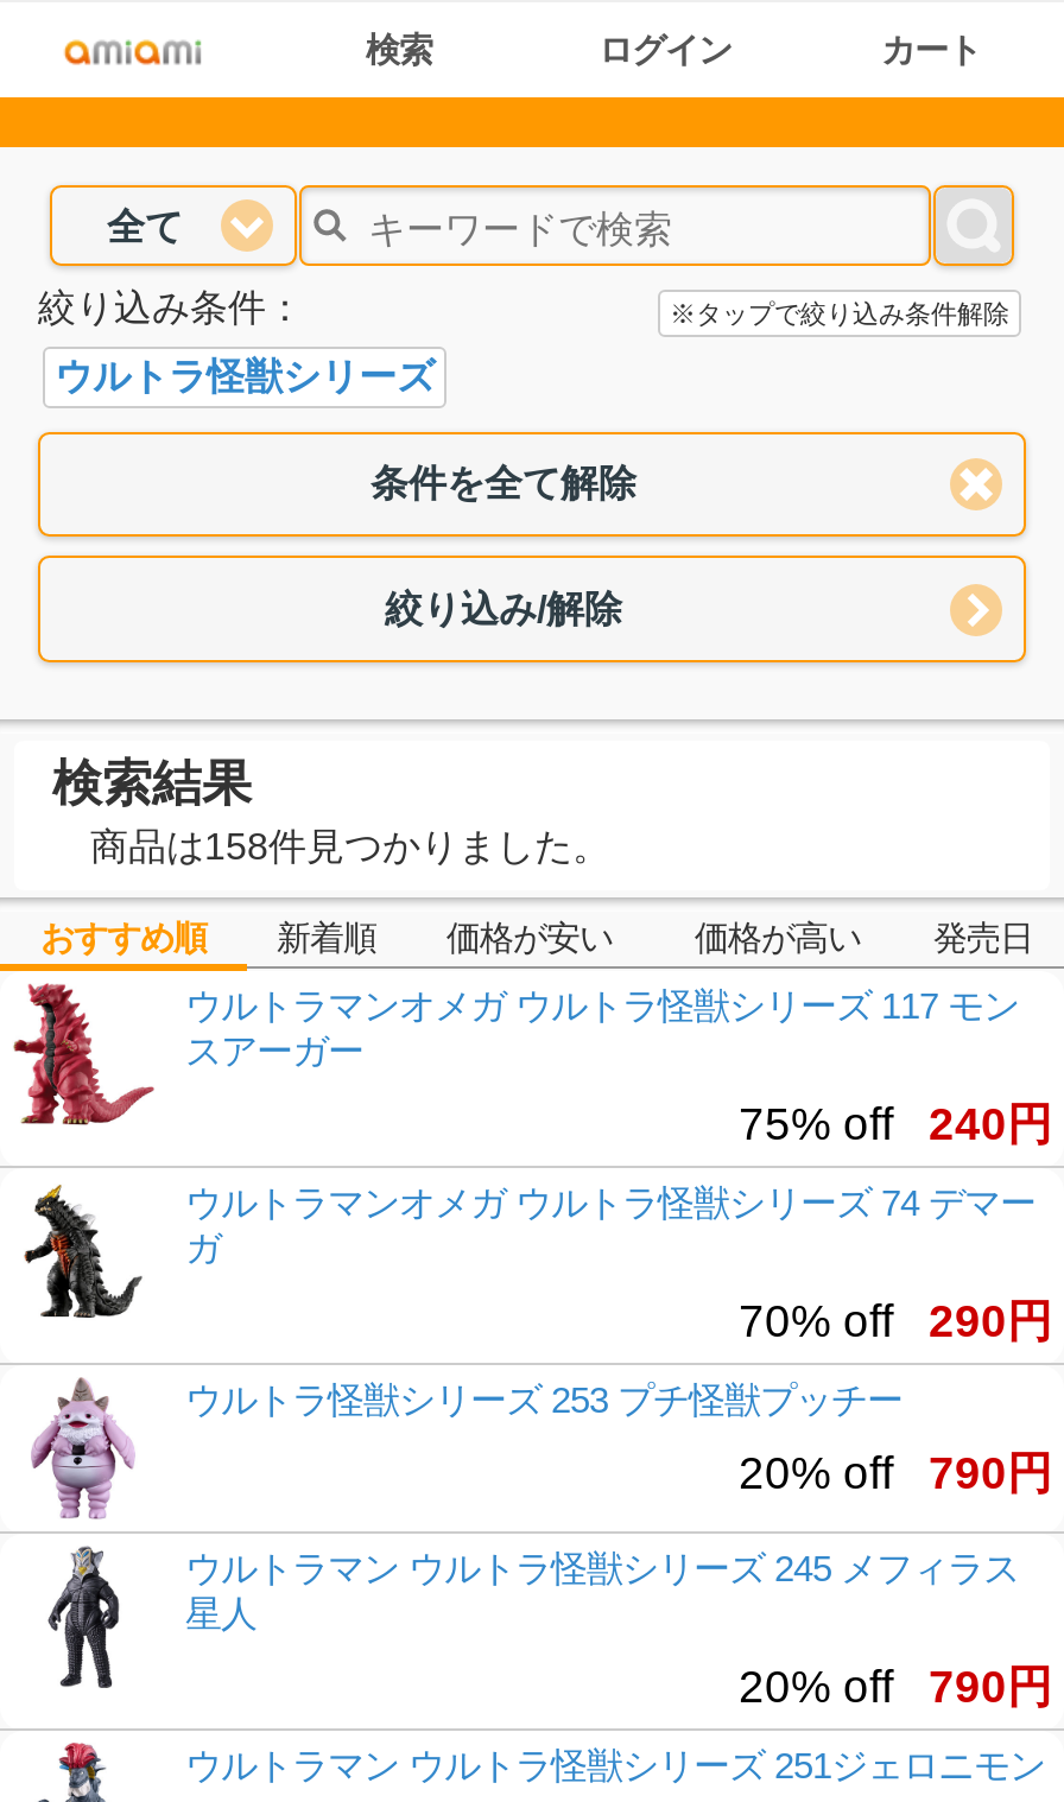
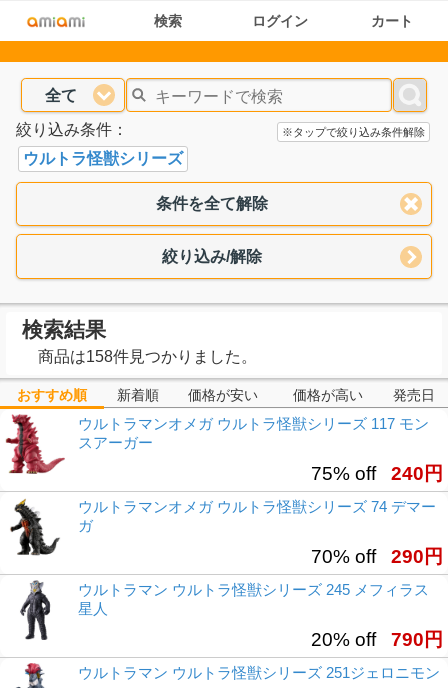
- [image]
- ウルトラ怪獣シリーズ 253 プチ怪獣プッチー
- 20% off 790円
